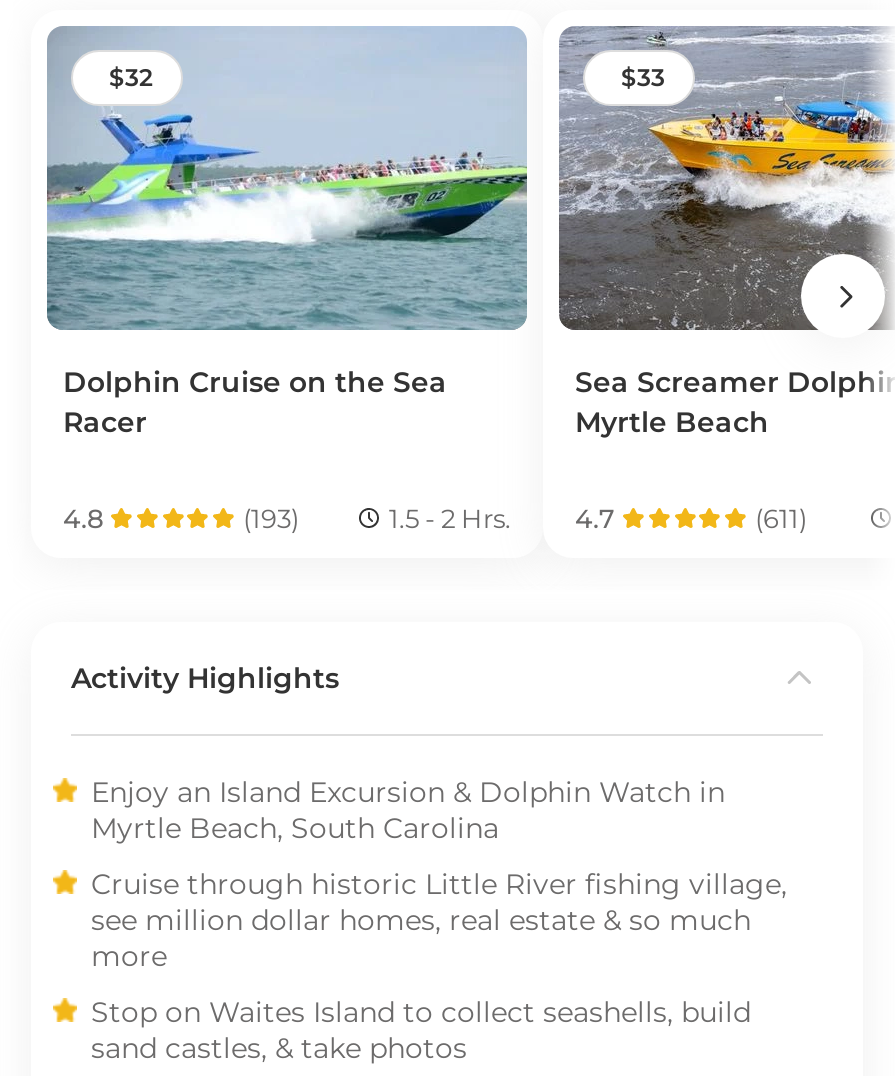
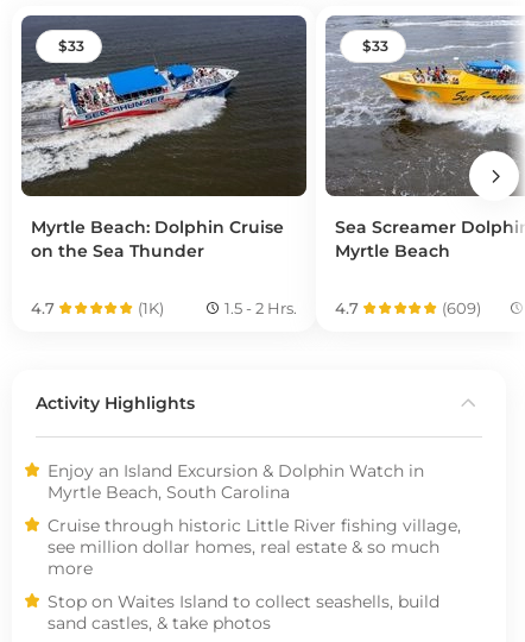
- [image]
- 32
+ [image]
+ 33

- Dolphin Cruise on the Sea
- Racer
+ Myrtle Beach: Dolphin Cruise
+ on the Sea Thunder

- 4.8
- (193)
+ 4.7
+ (1K)

- (611)
+ (609)
